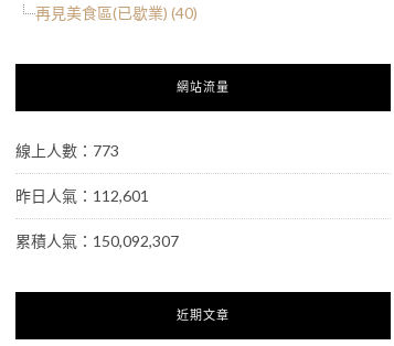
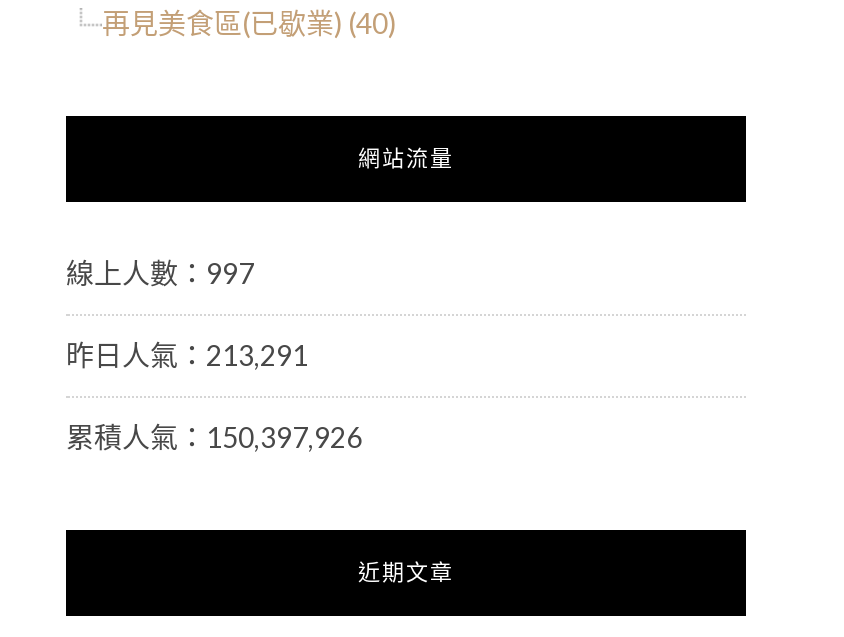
- 線上人數：773
+ 線上人數：997

- 昨日人氣：112,601
+ 昨日人氣：213,291

- 累積人氣：150,092,307
+ 累積人氣：150,397,926
